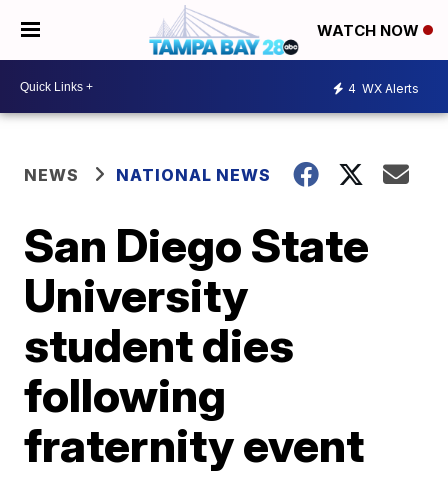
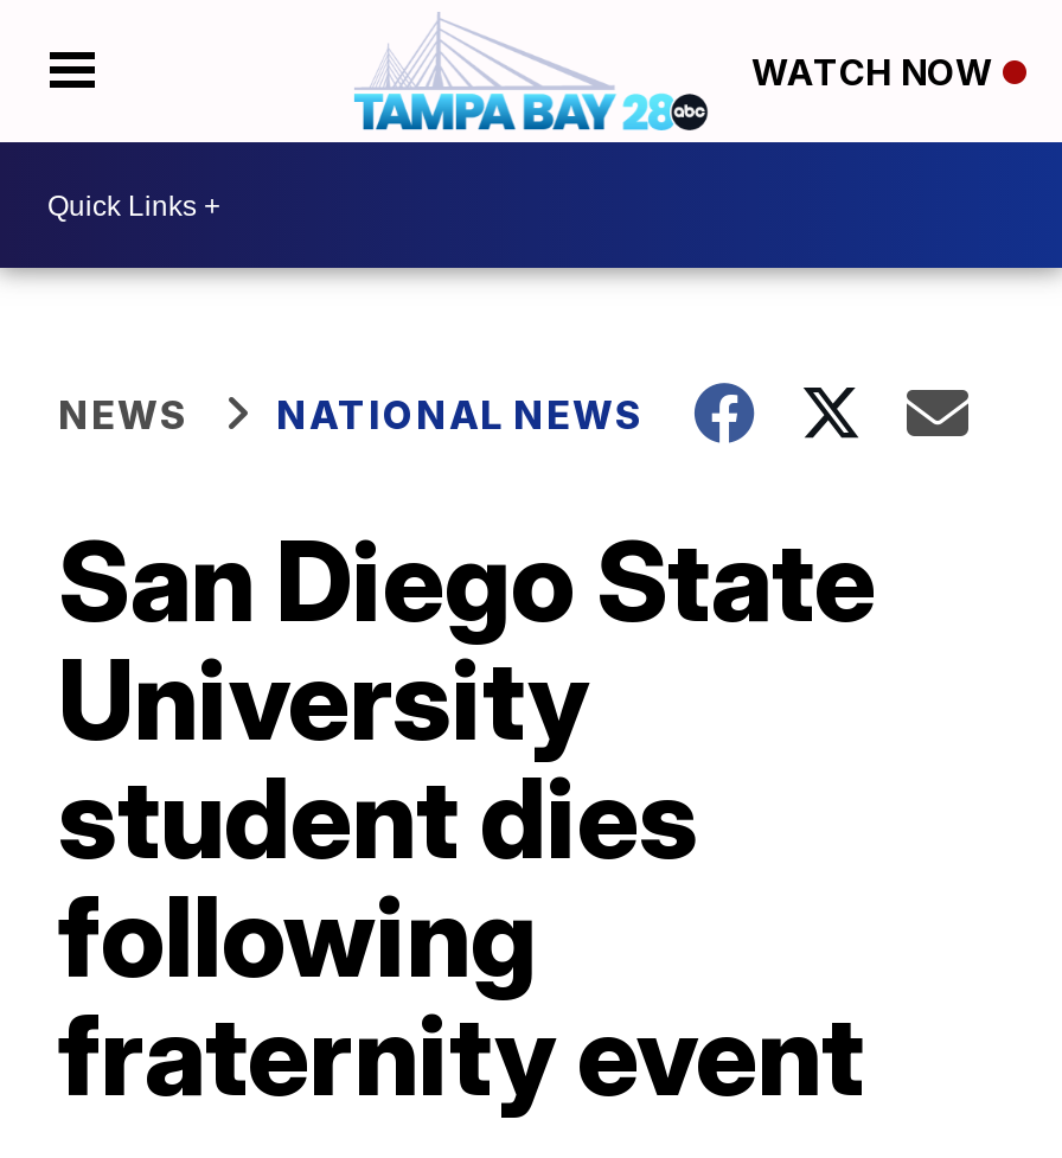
- 4 WX Alerts
